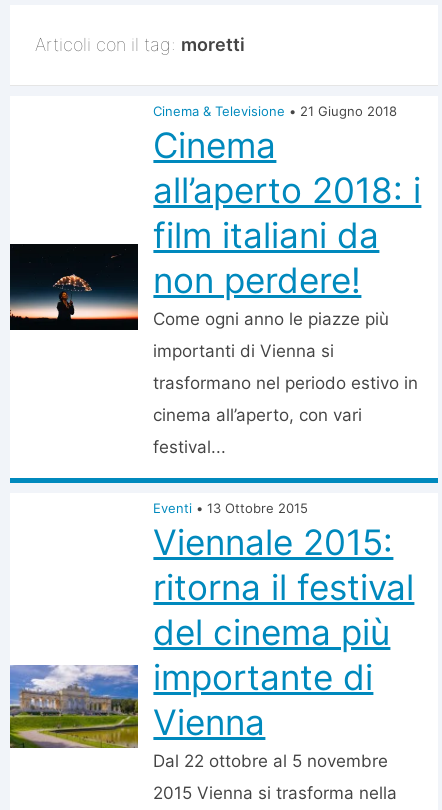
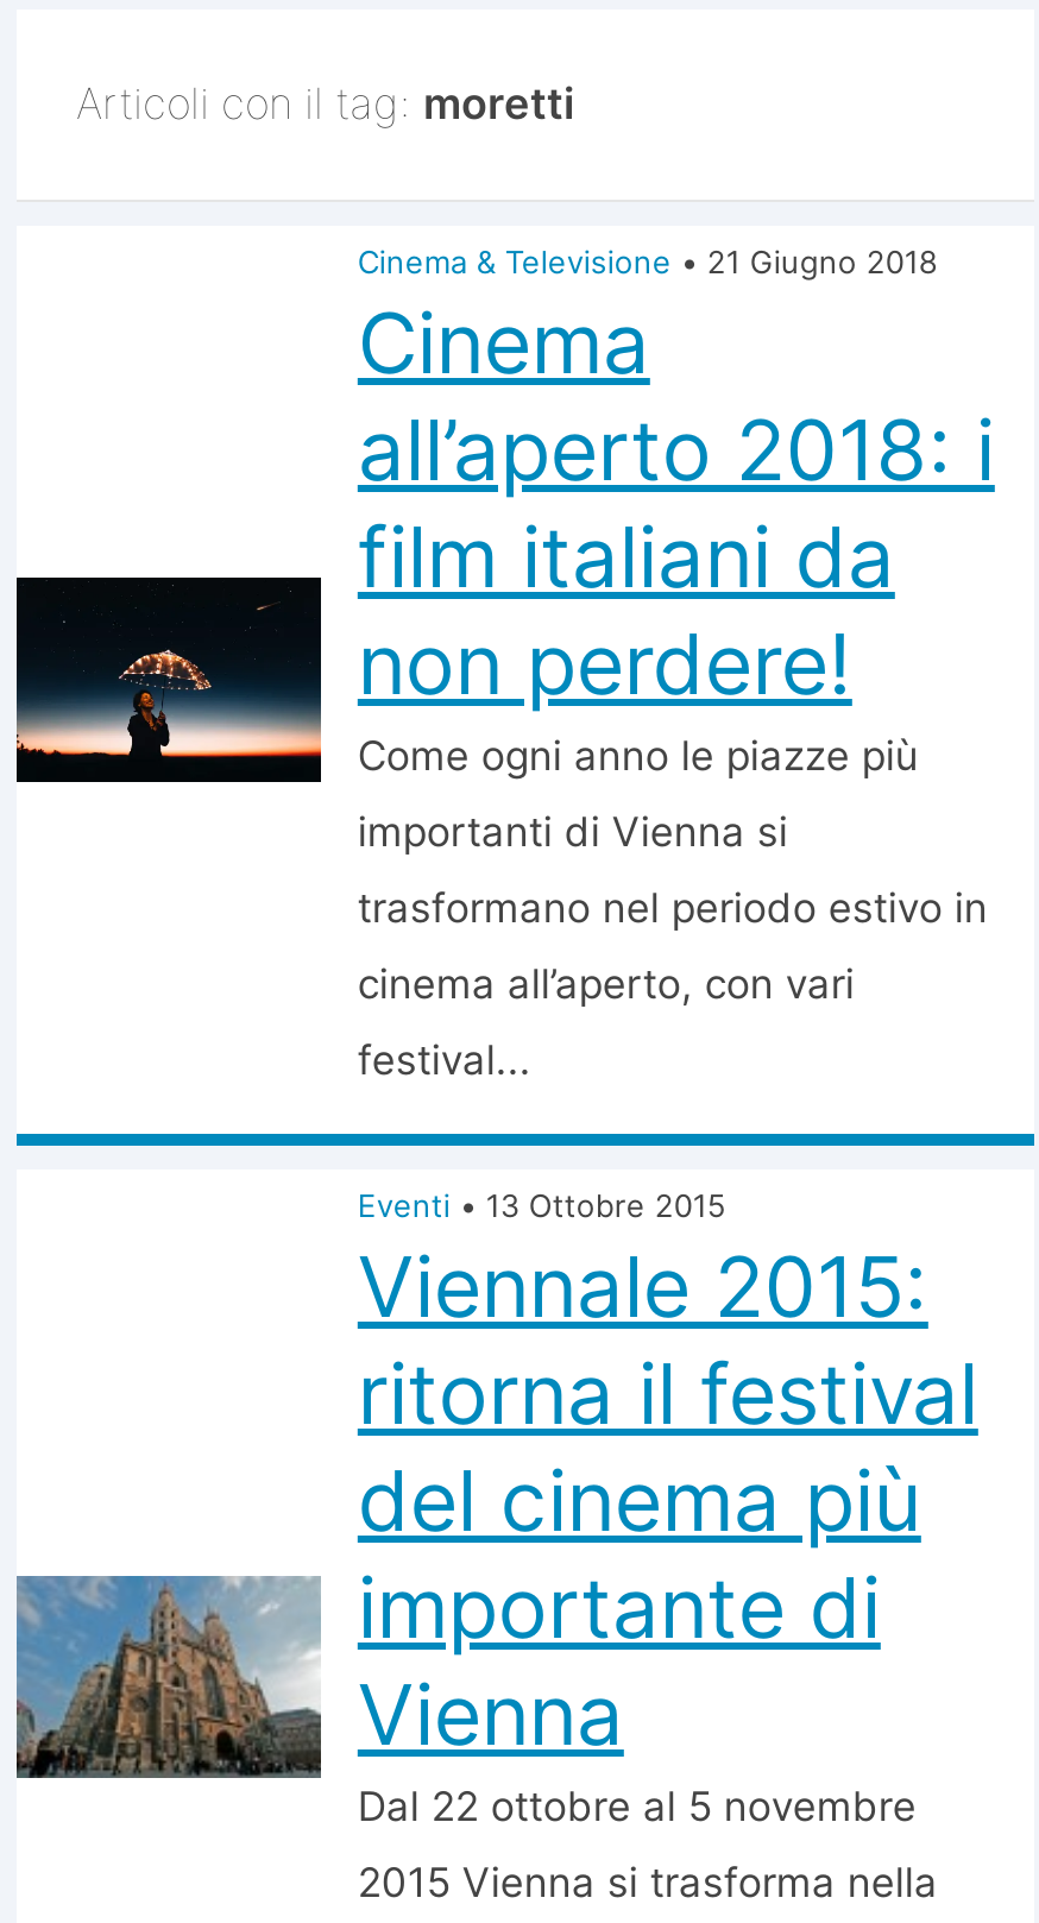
- [image]
+ [image]
